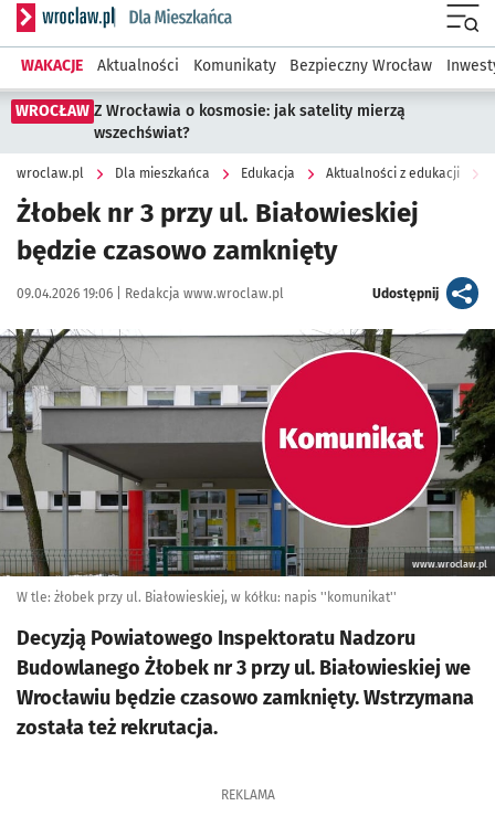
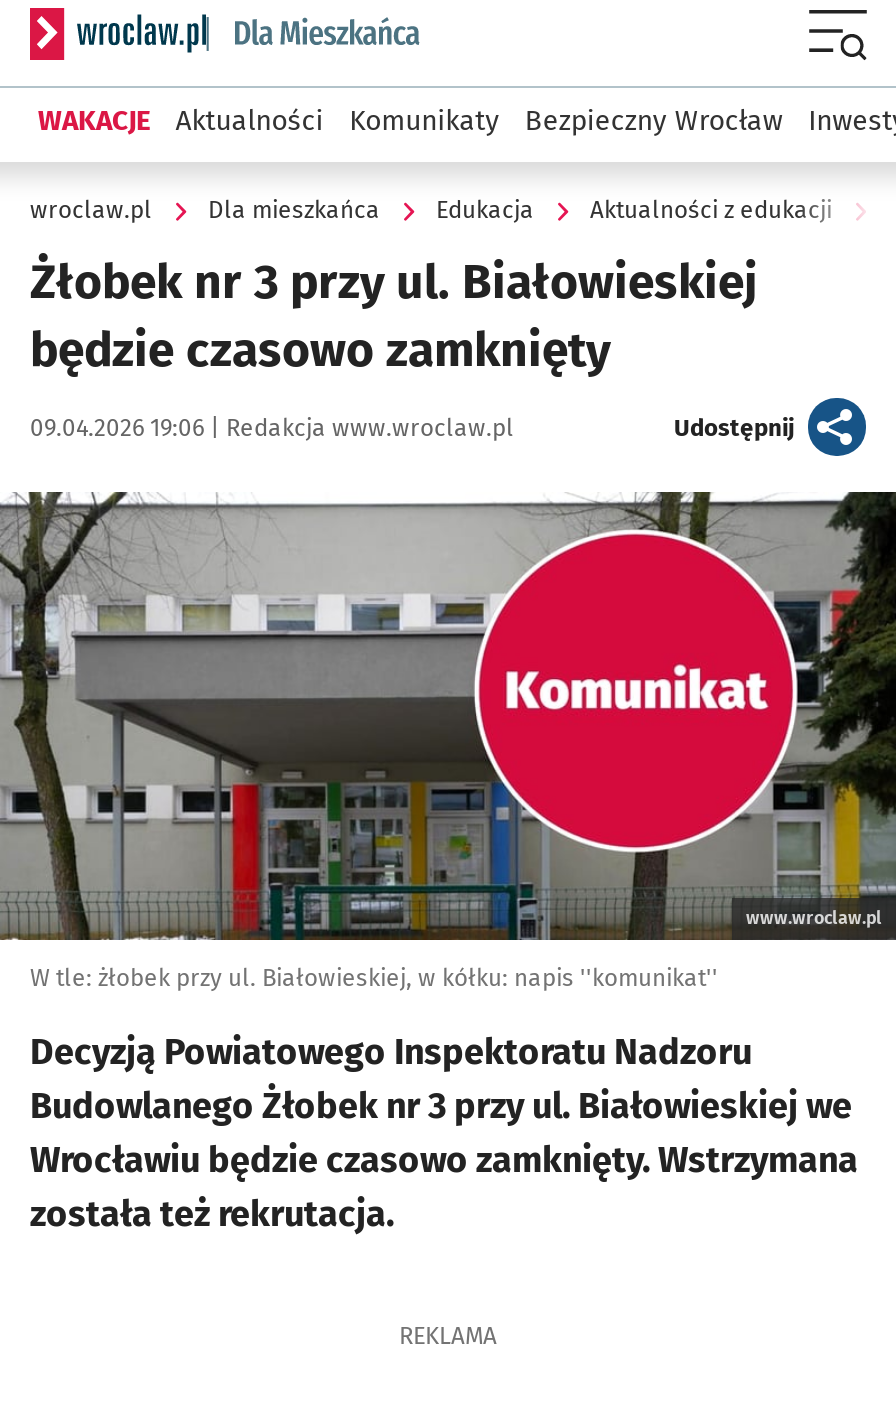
- WROCŁAW Z Wrocławia o kosmosie: jak satelity mierzą
- wszechświat?
